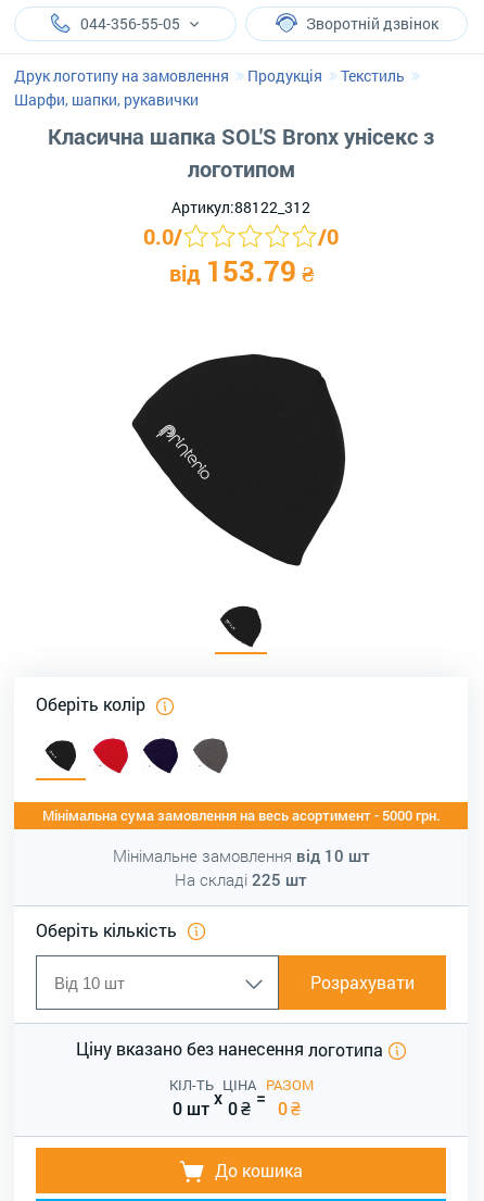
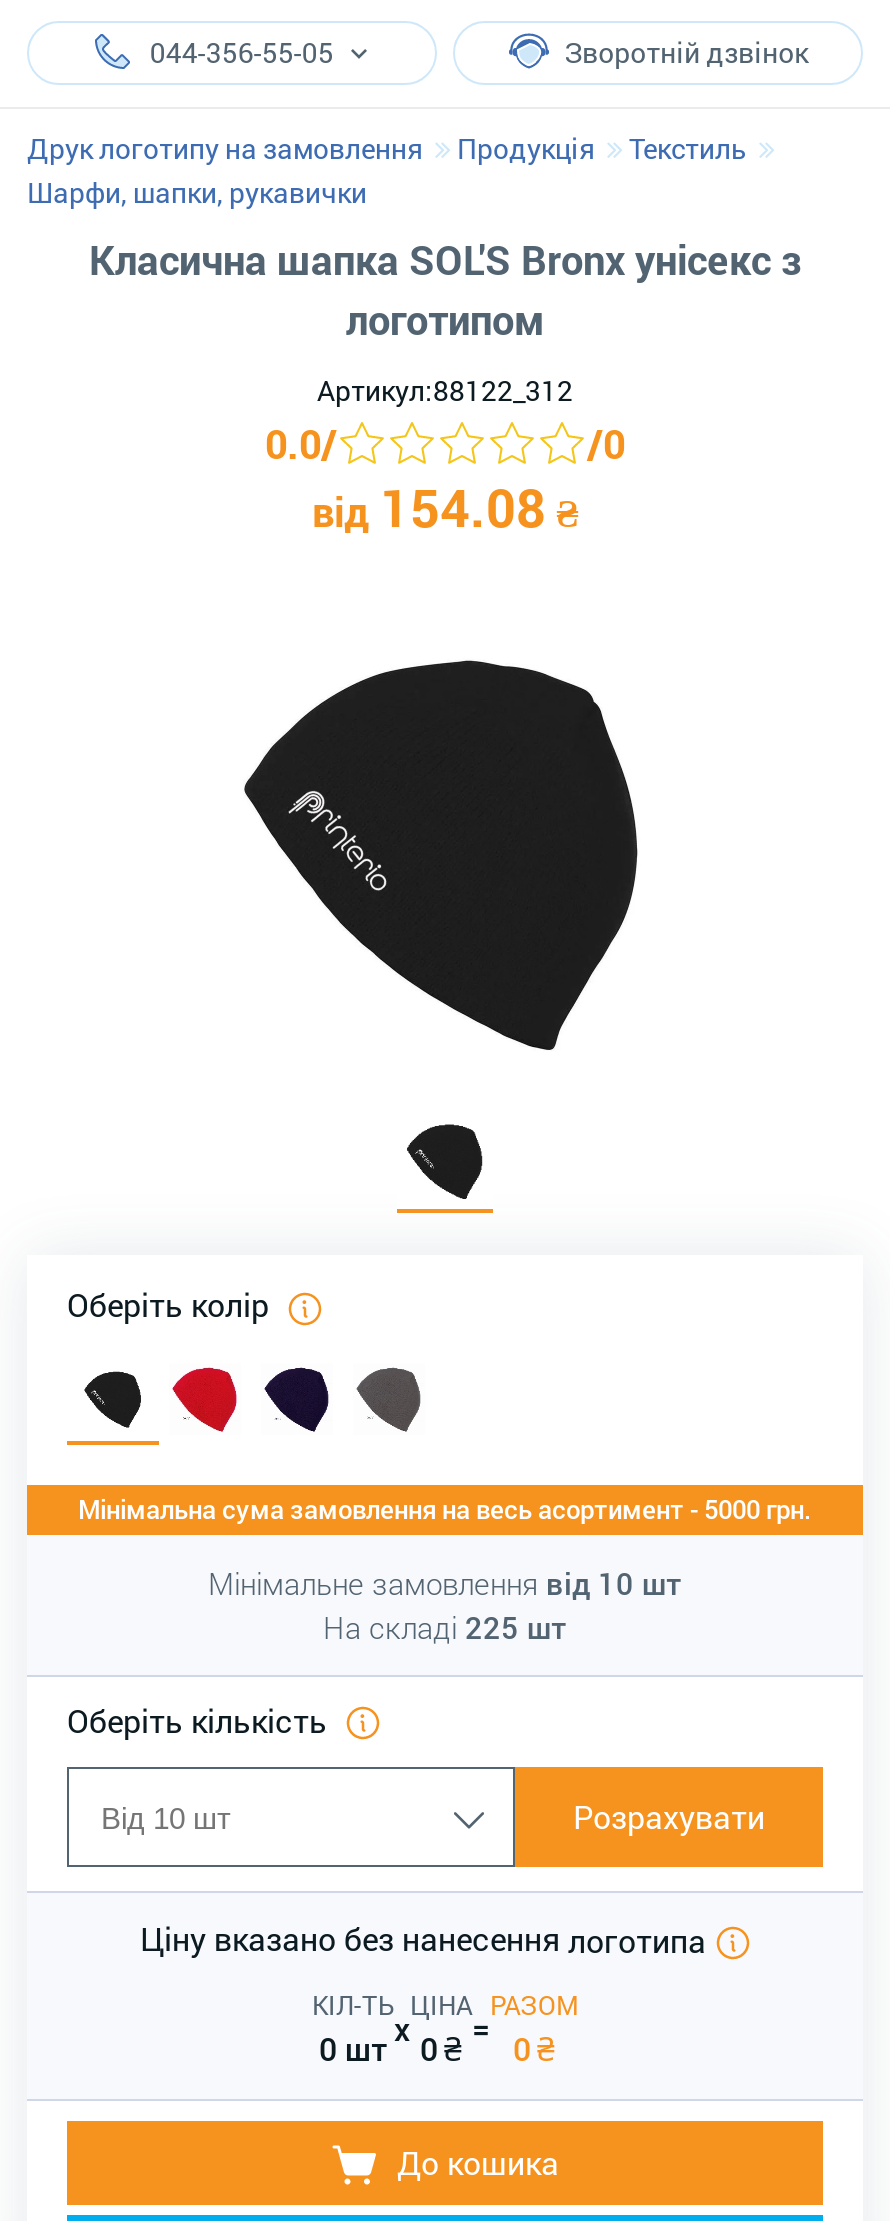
- від 153.79 ₴
+ від 154.08 ₴
